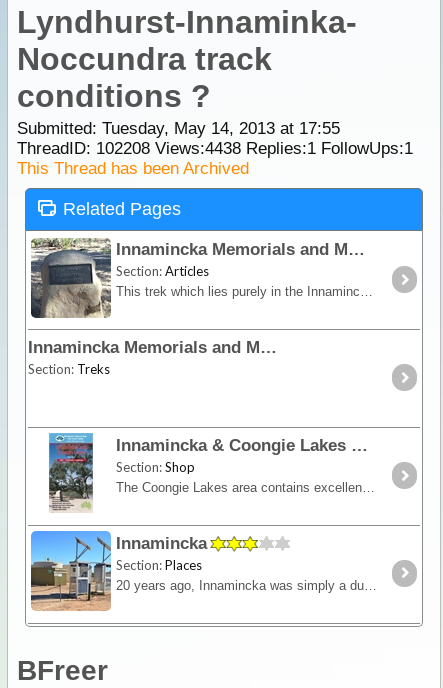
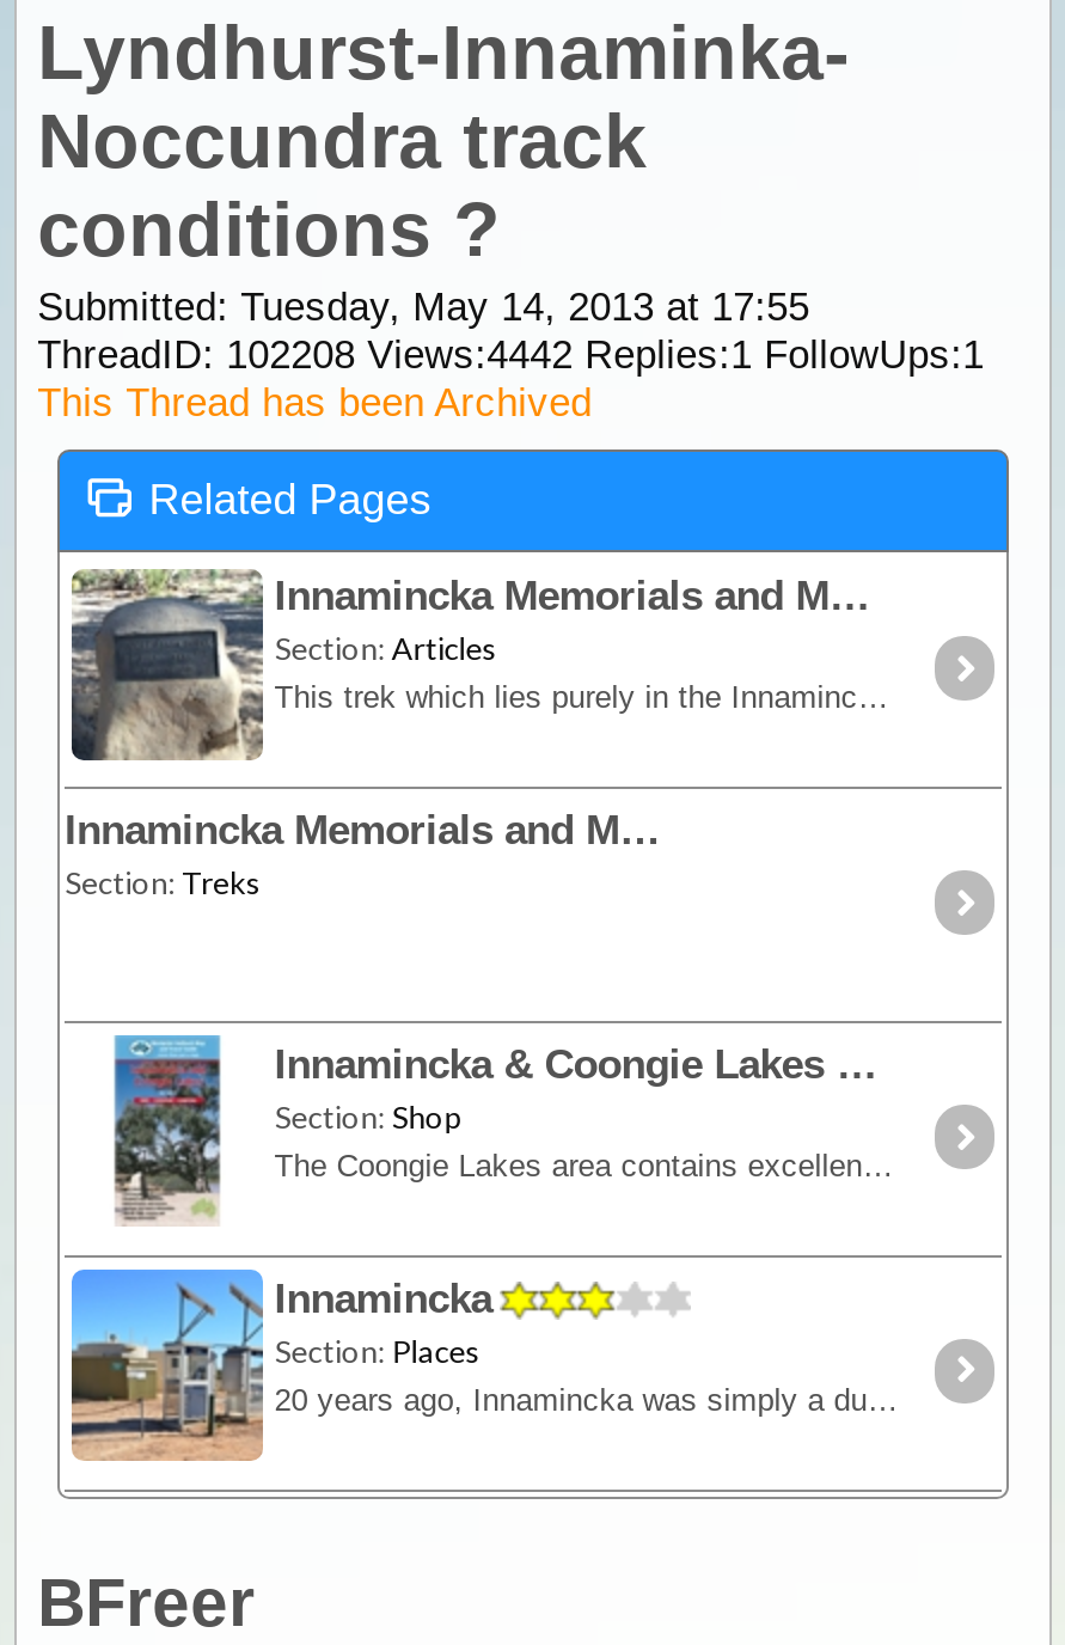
- ThreadID: 102208 Views:4438 Replies:1 FollowUps:1
+ ThreadID: 102208 Views:4442 Replies:1 FollowUps:1
